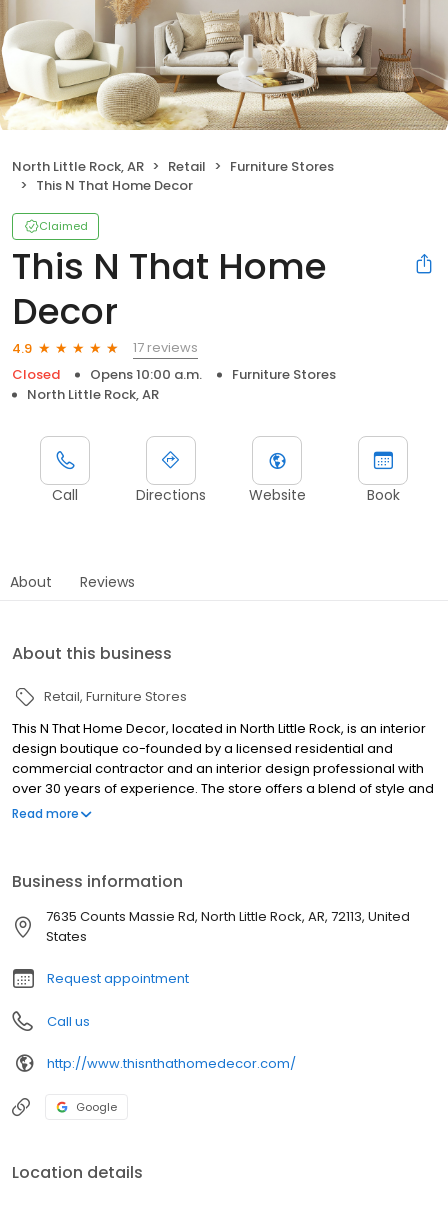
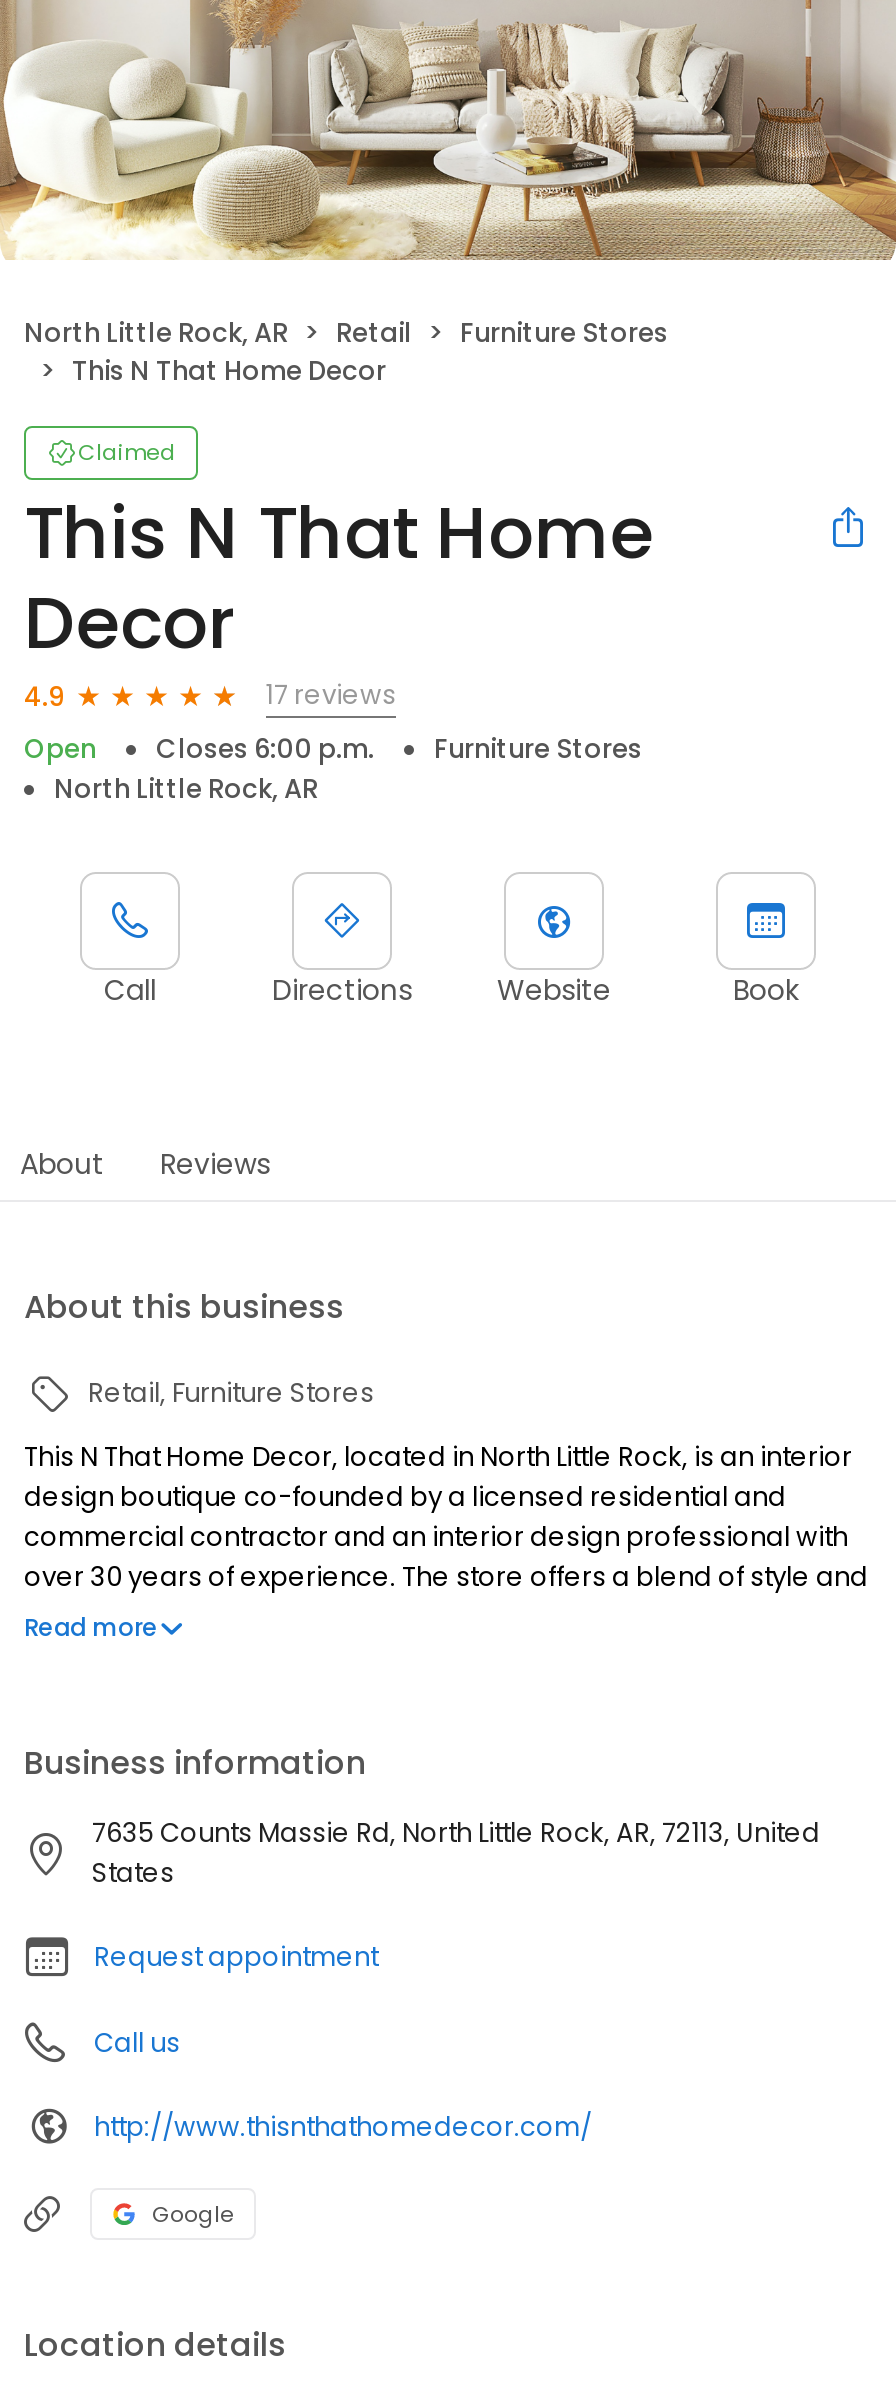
- Closed
- Opens 10:00 a.m.
+ Open
+ Closes 6:00 p.m.
